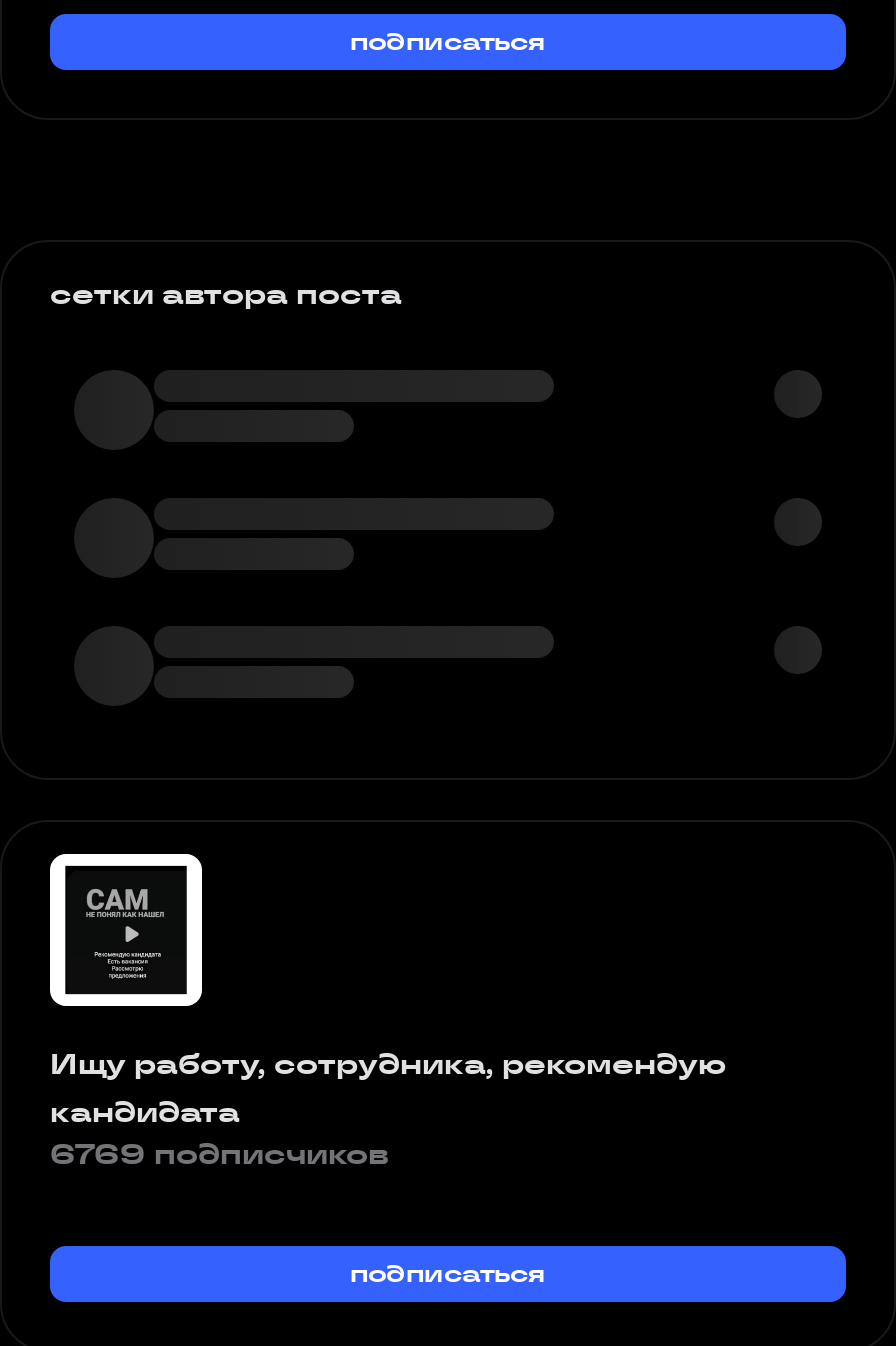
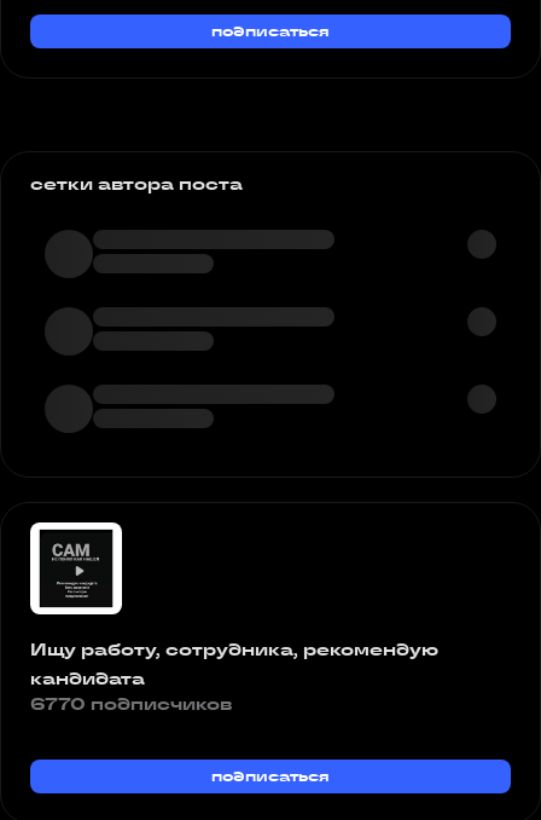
- 6769 подписчиков
+ 6770 подписчиков
